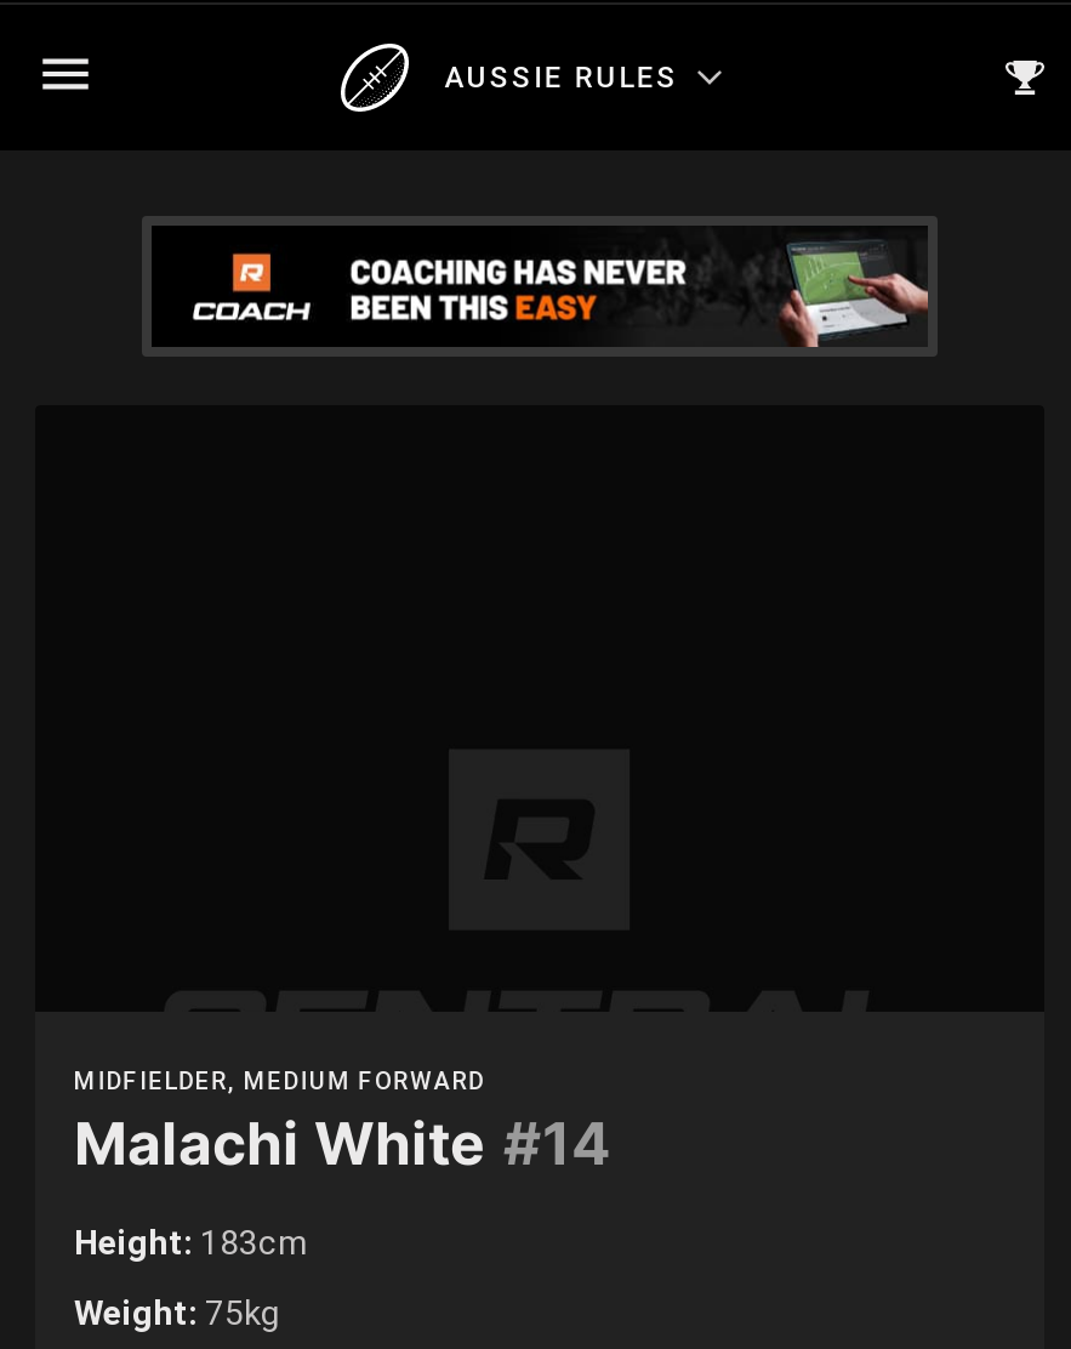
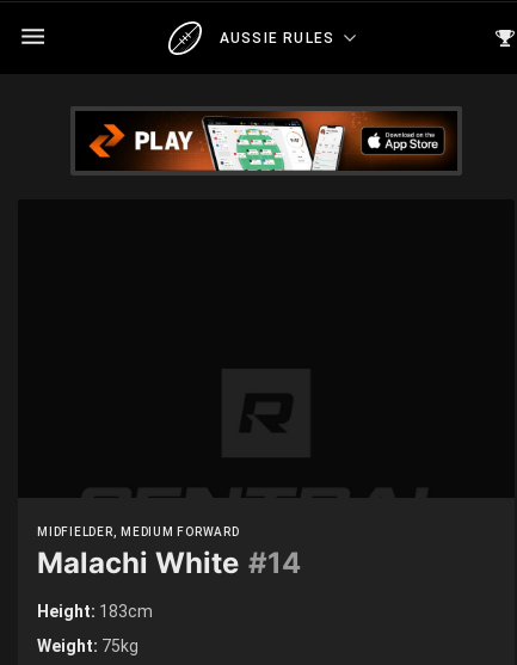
- [image]
+ [image]
